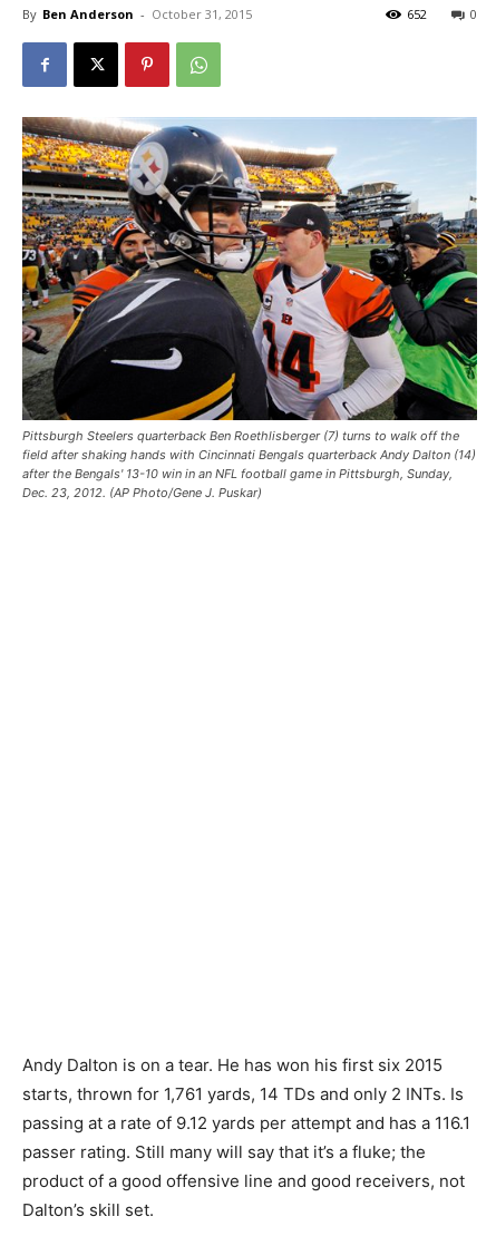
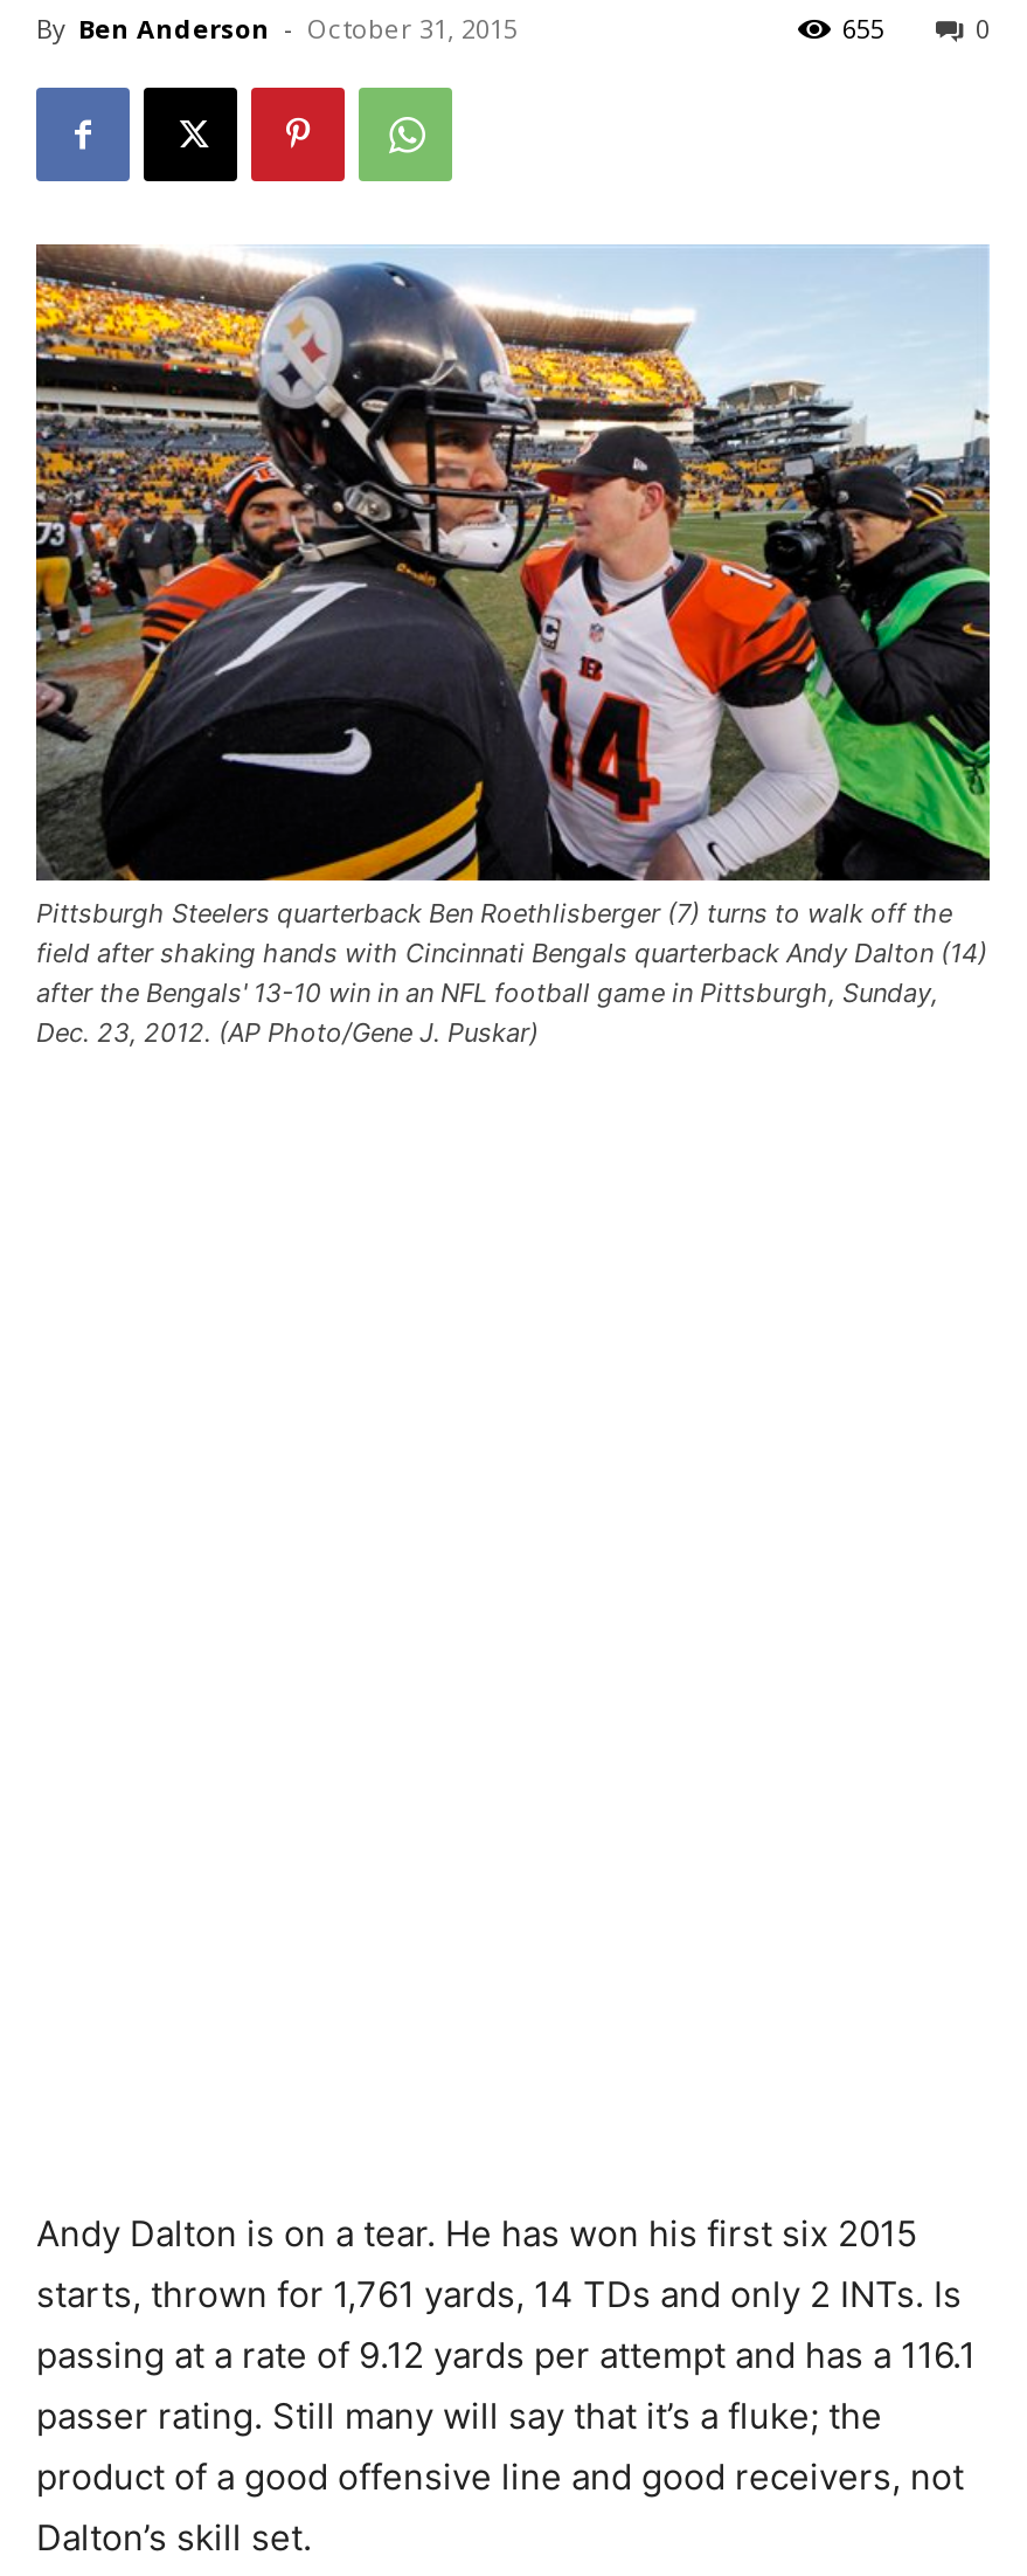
- 652
+ 655
